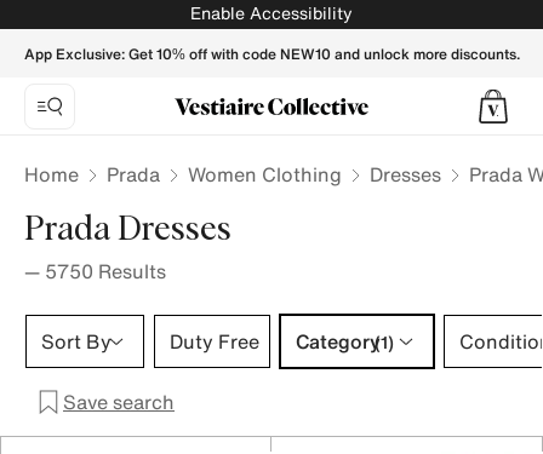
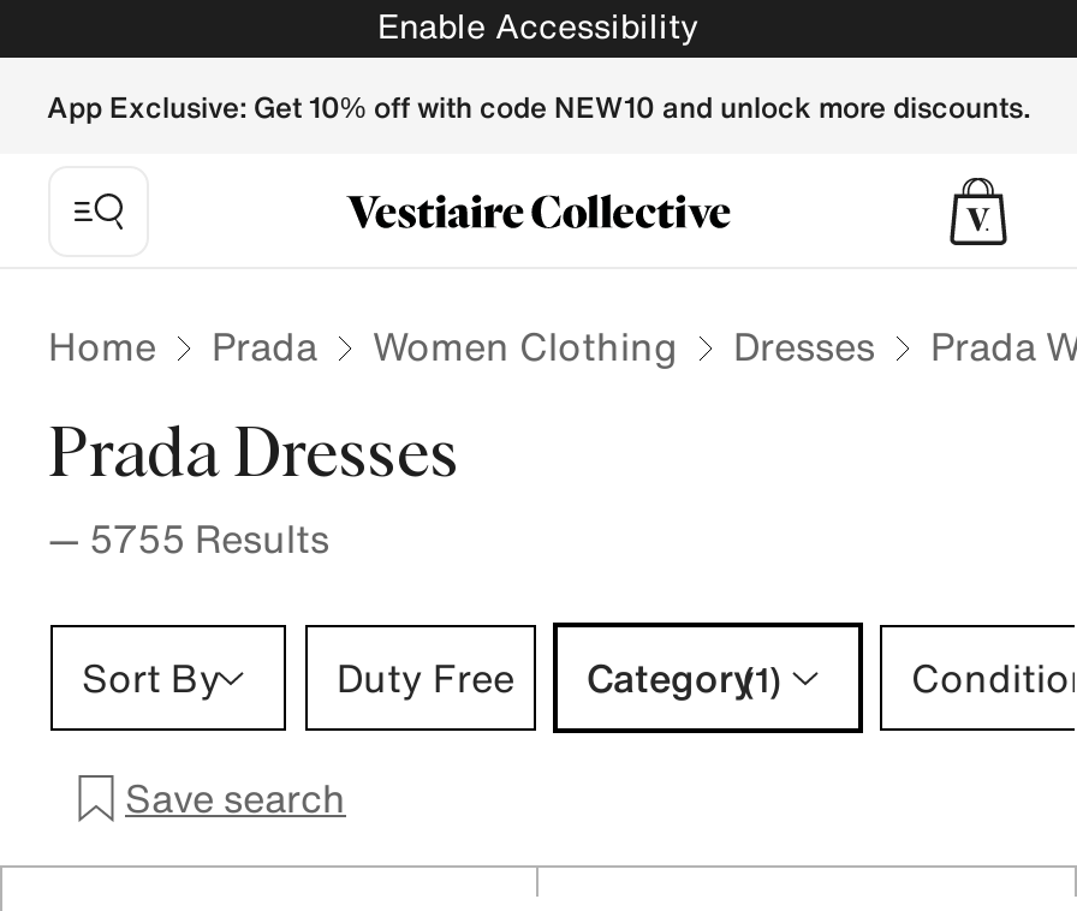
- — 5750 Results
+ — 5755 Results
